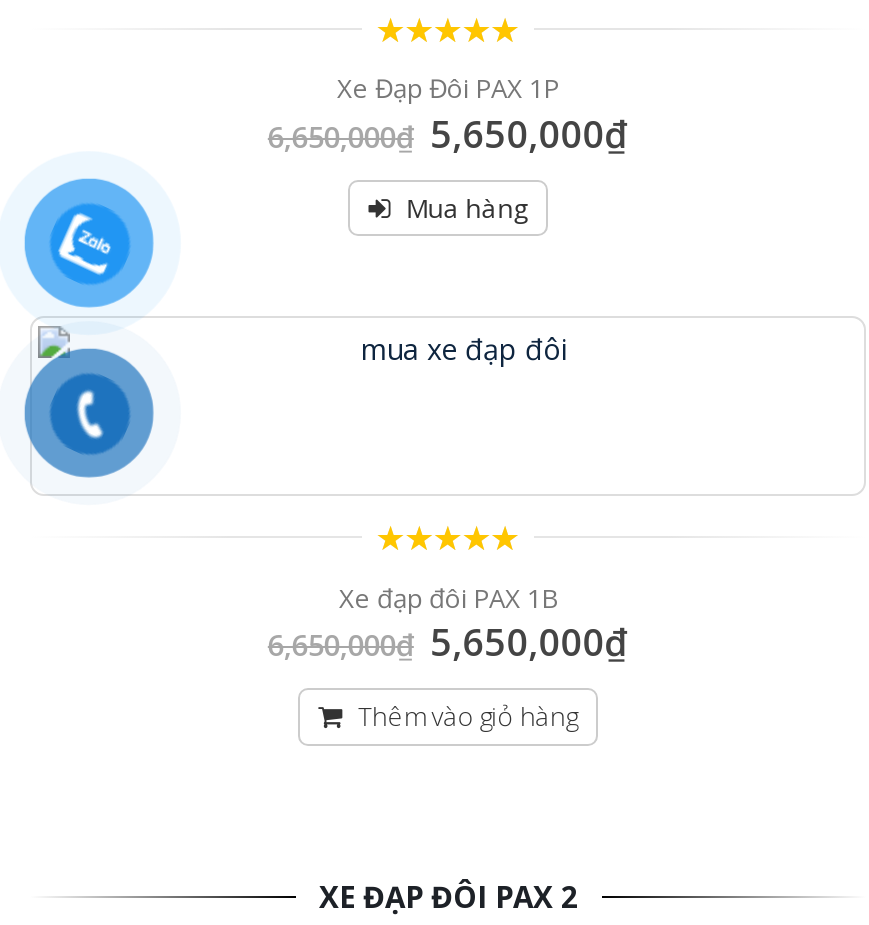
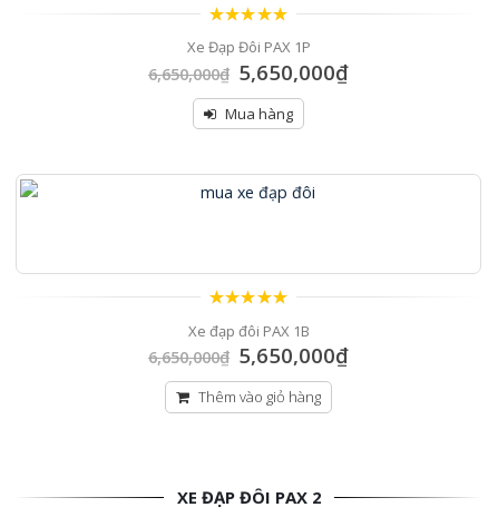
- [image]
